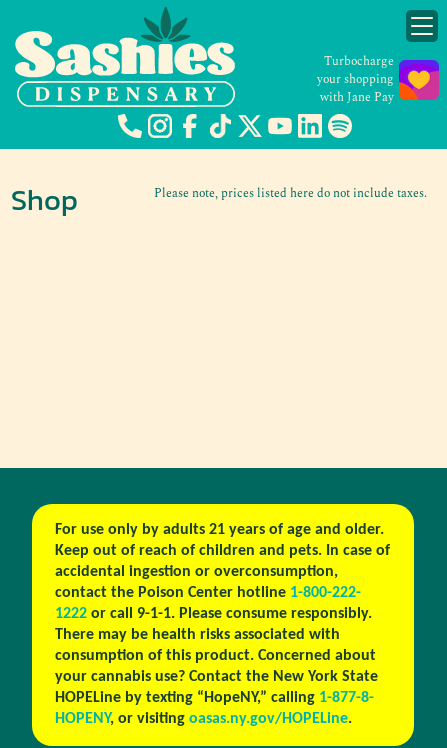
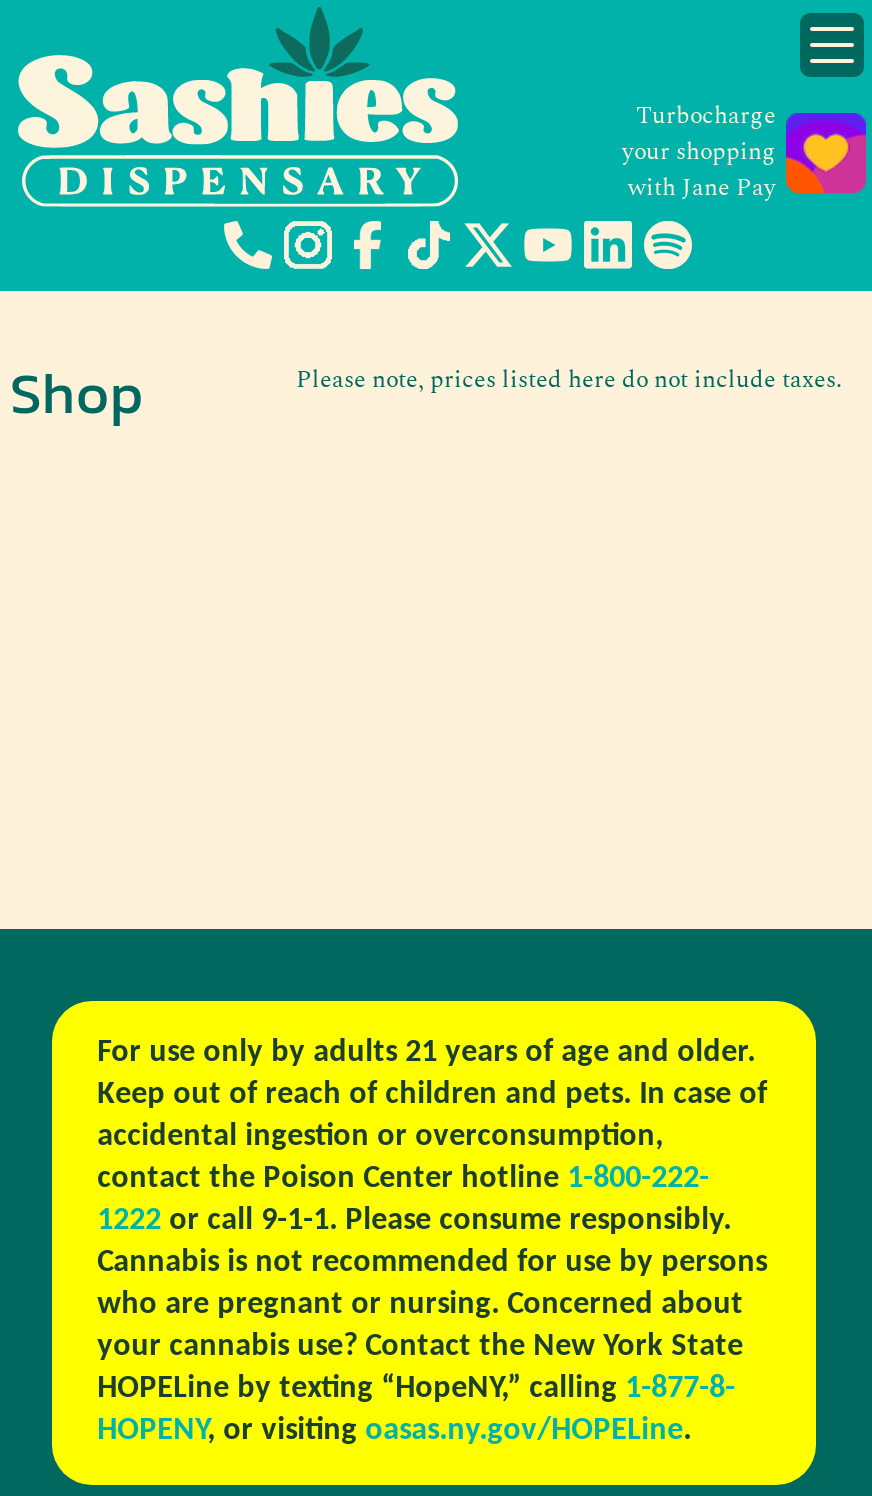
- There may be health risks associated with
- consumption of this product. Concerned about
+ Cannabis is not recommended for use by persons
+ who are pregnant or nursing. Concerned about
